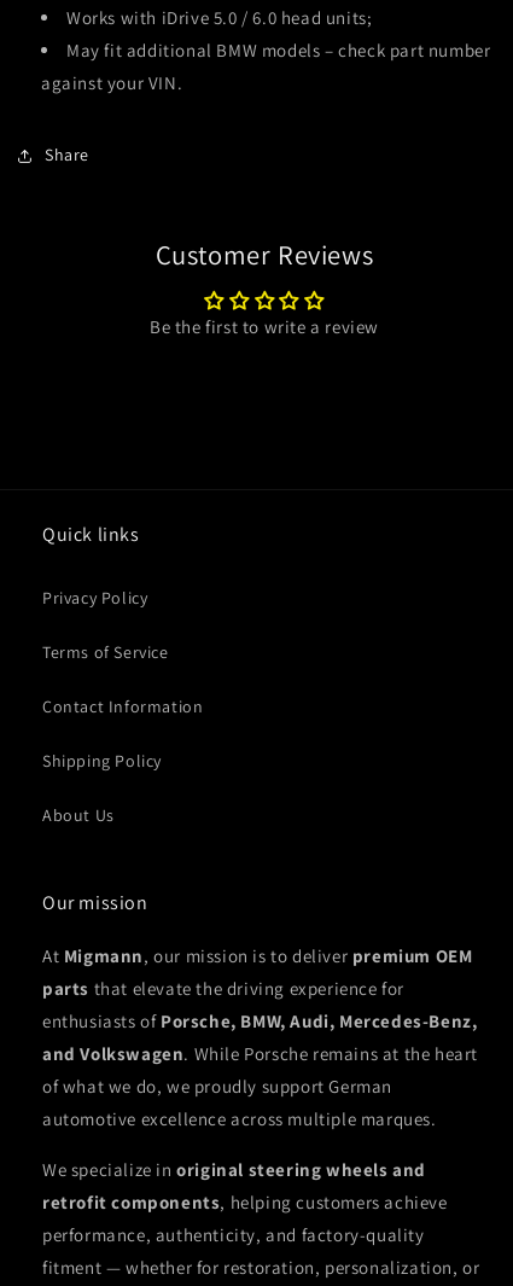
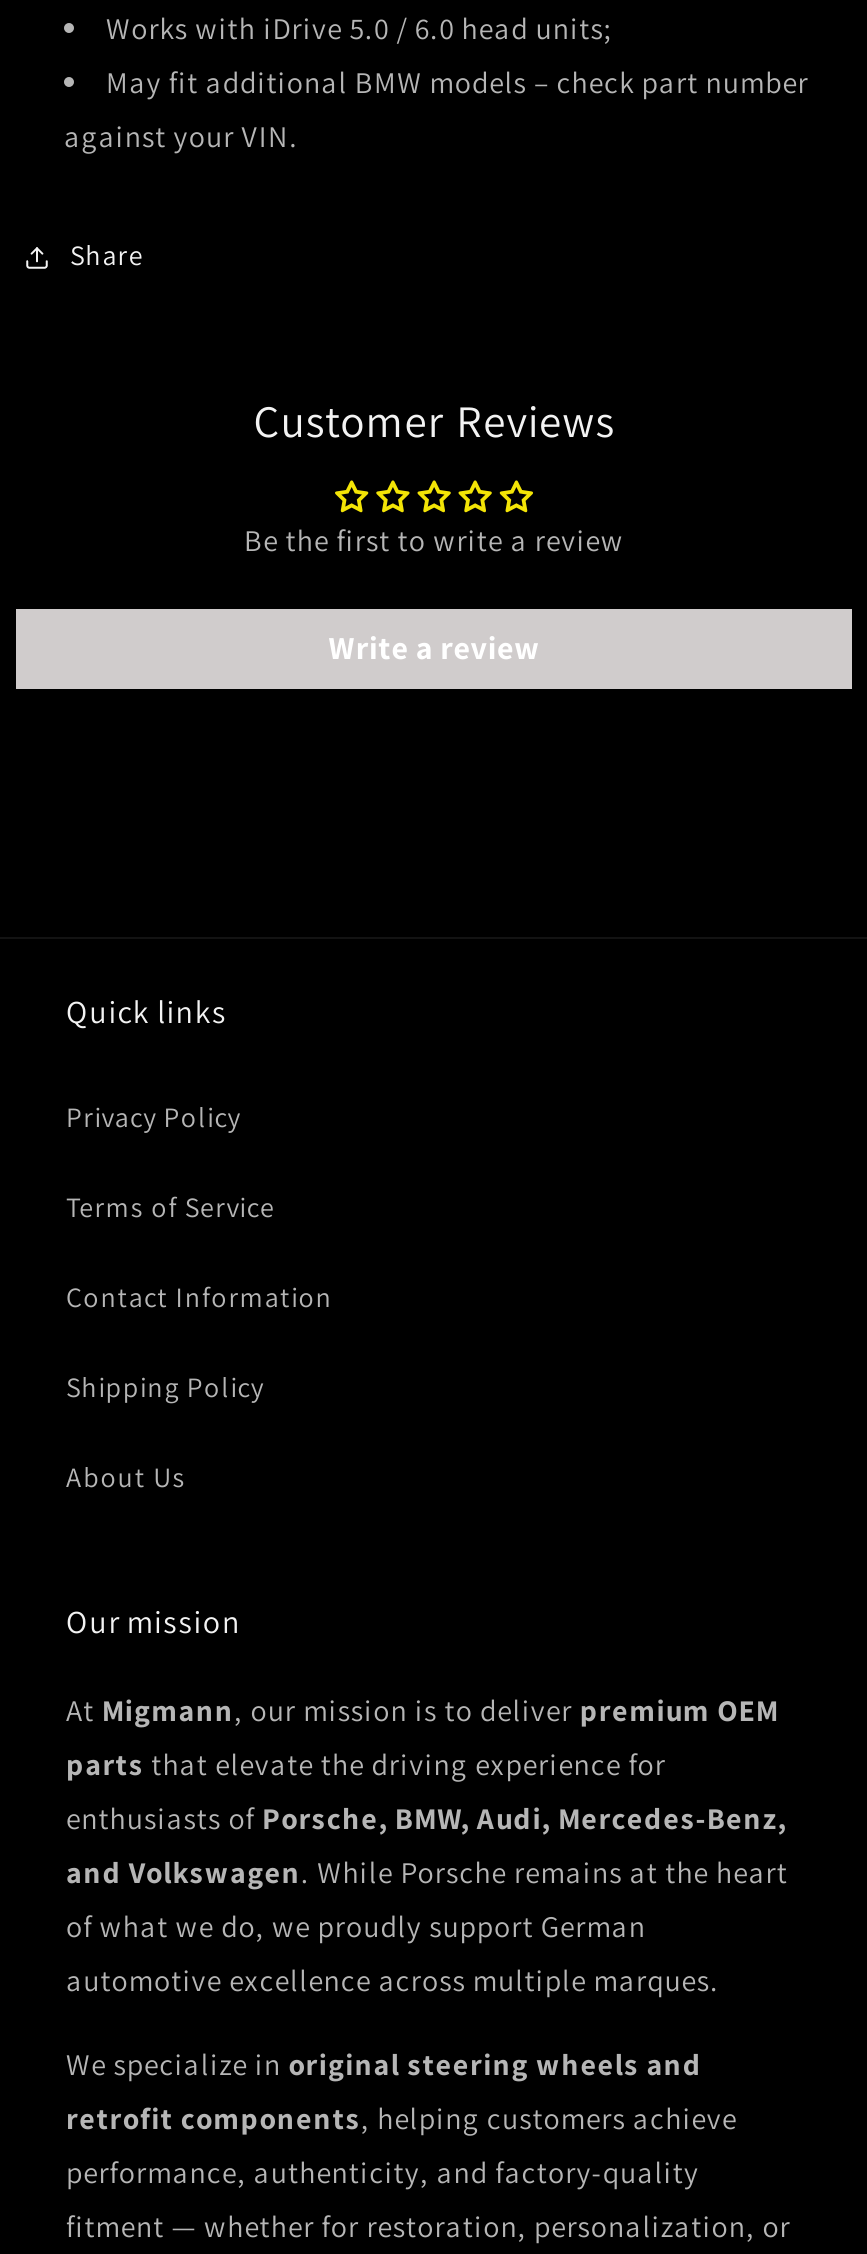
+ Write a review
